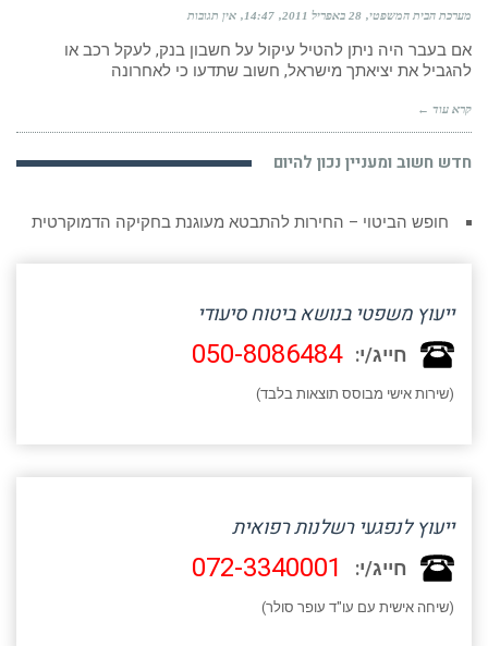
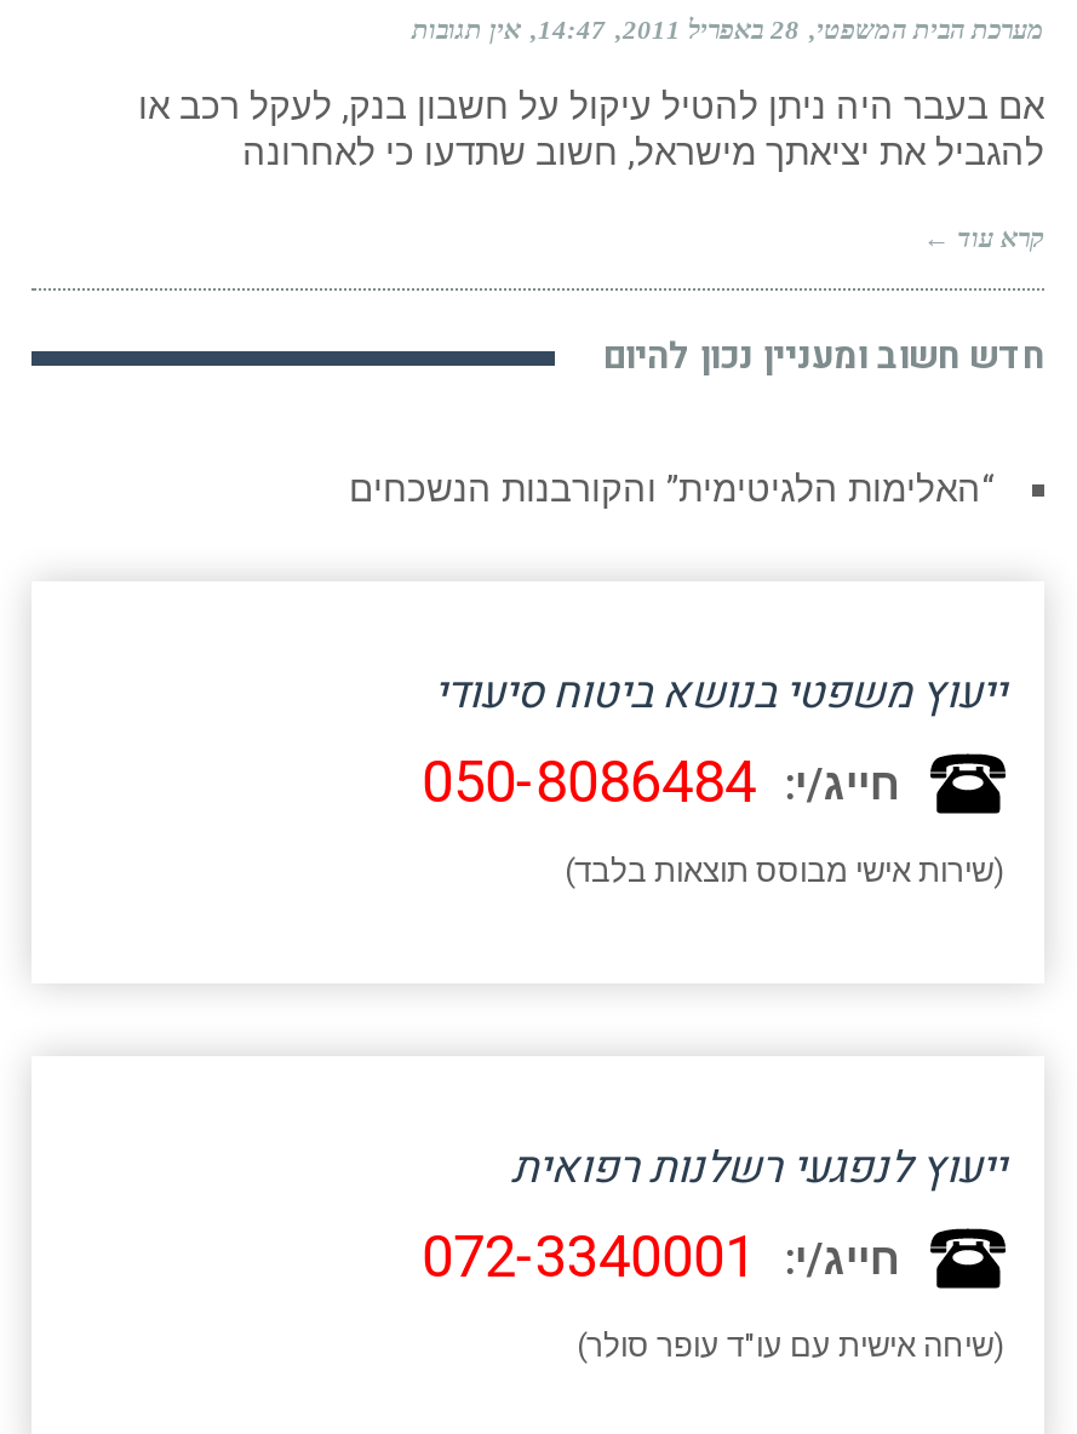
- חופש הביטוי – החירות להתבטא מעוגנת בחקיקה הדמוקרטית
+ “האלימות הלגיטימית” והקורבנות הנשכחים
